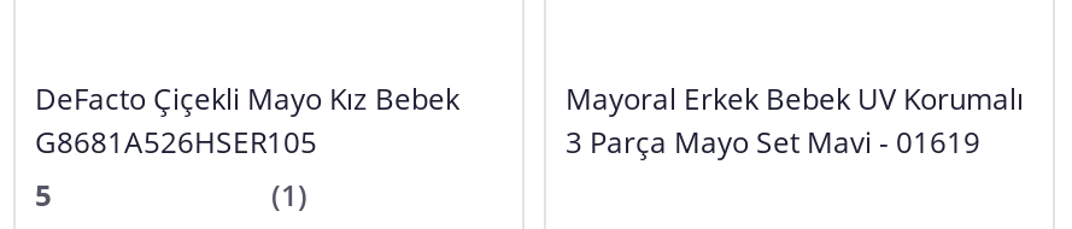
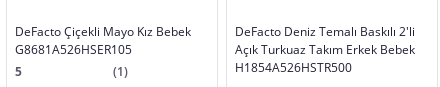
- Mayoral Erkek Bebek UV Korumalı
- 3 Parça Mayo Set Mavi - 01619
+ DeFacto Deniz Temalı Baskılı 2'li
+ Açık Turkuaz Takım Erkek Bebek
+ H1854A526HSTR500
